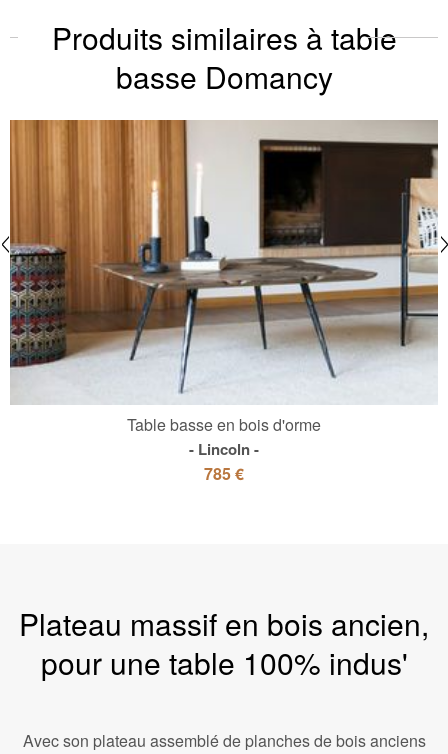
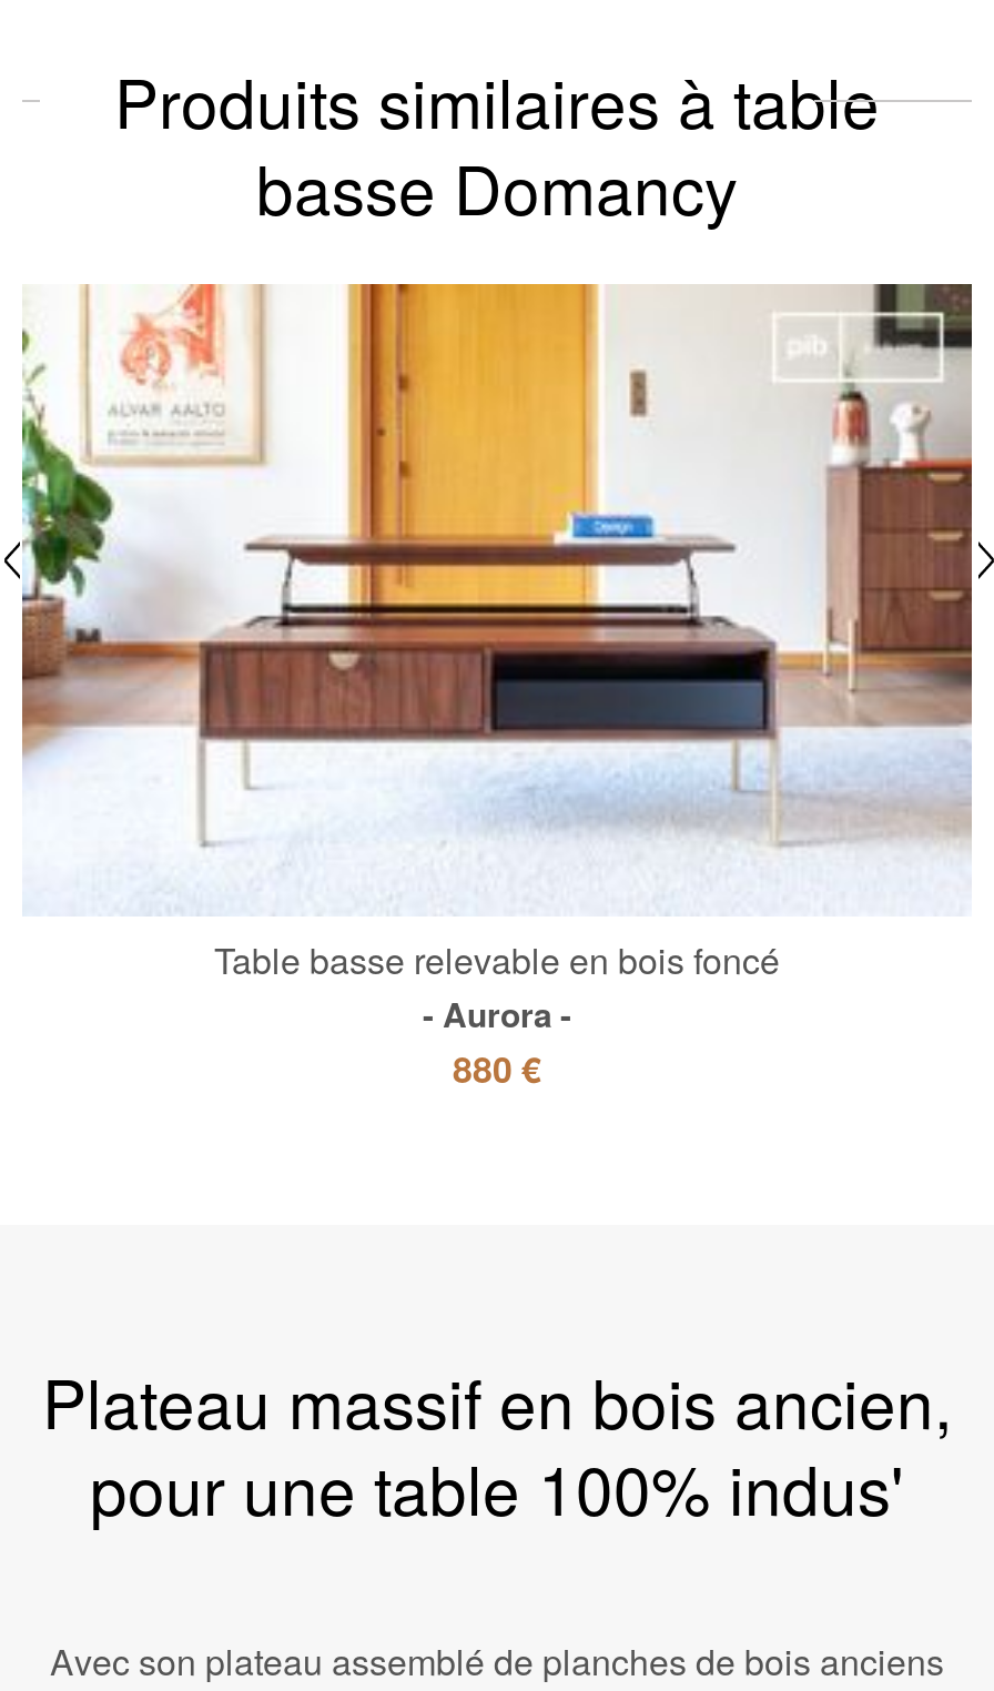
- [image]
- Table basse en bois d'orme
- Lincoln
- 785 €
+ [image]
+ Table basse relevable en bois foncé
+ Aurora
+ 880 €
